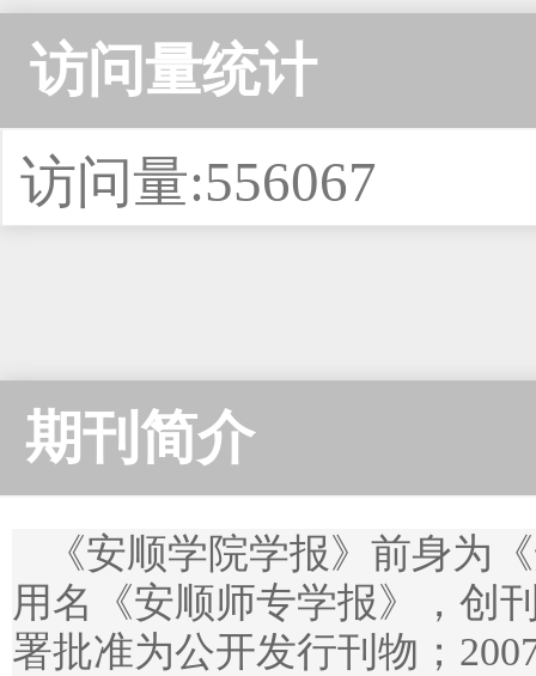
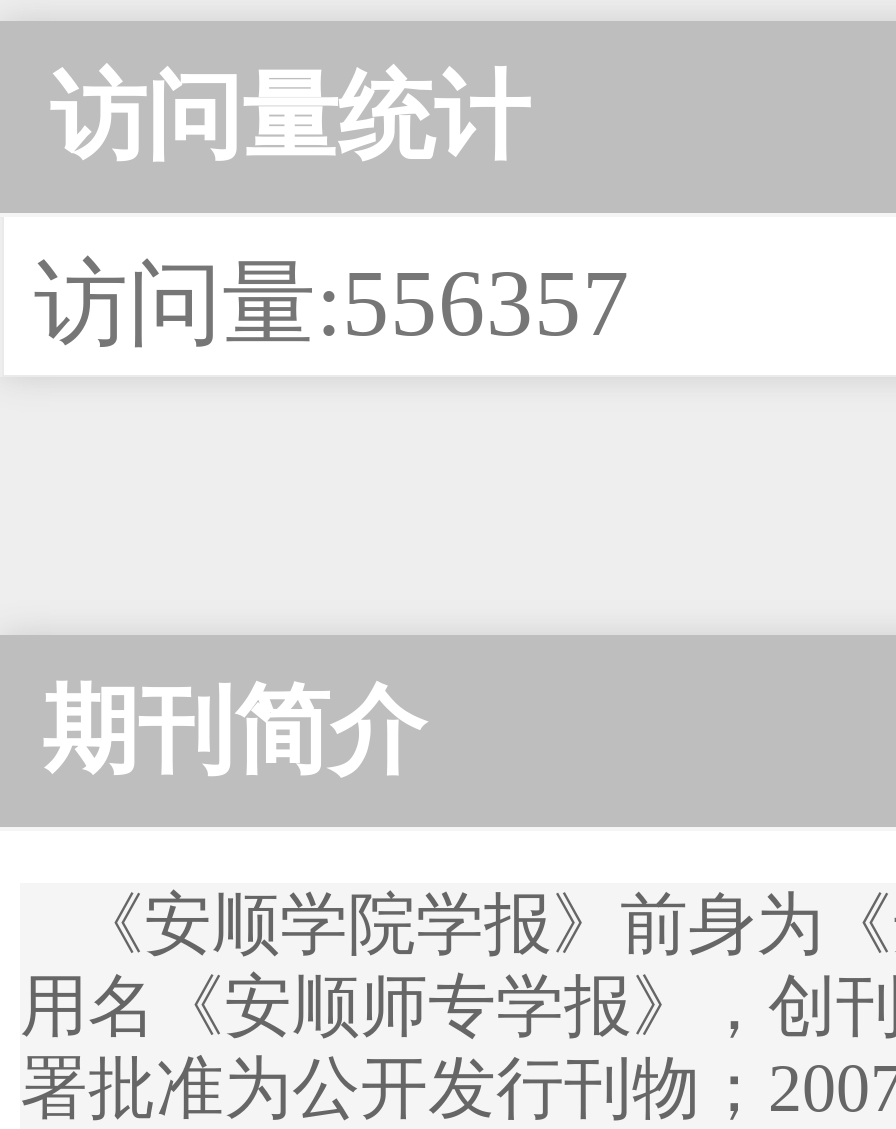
- 访问量:556067
+ 访问量:556357
